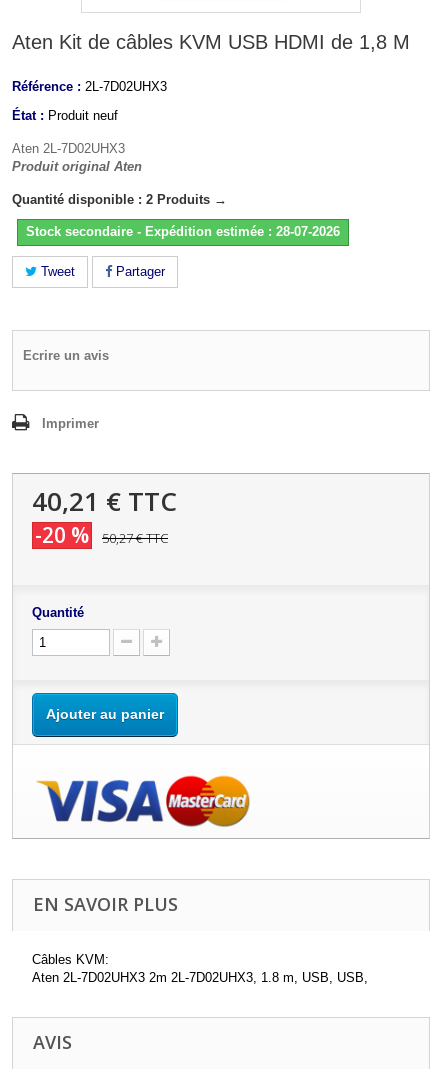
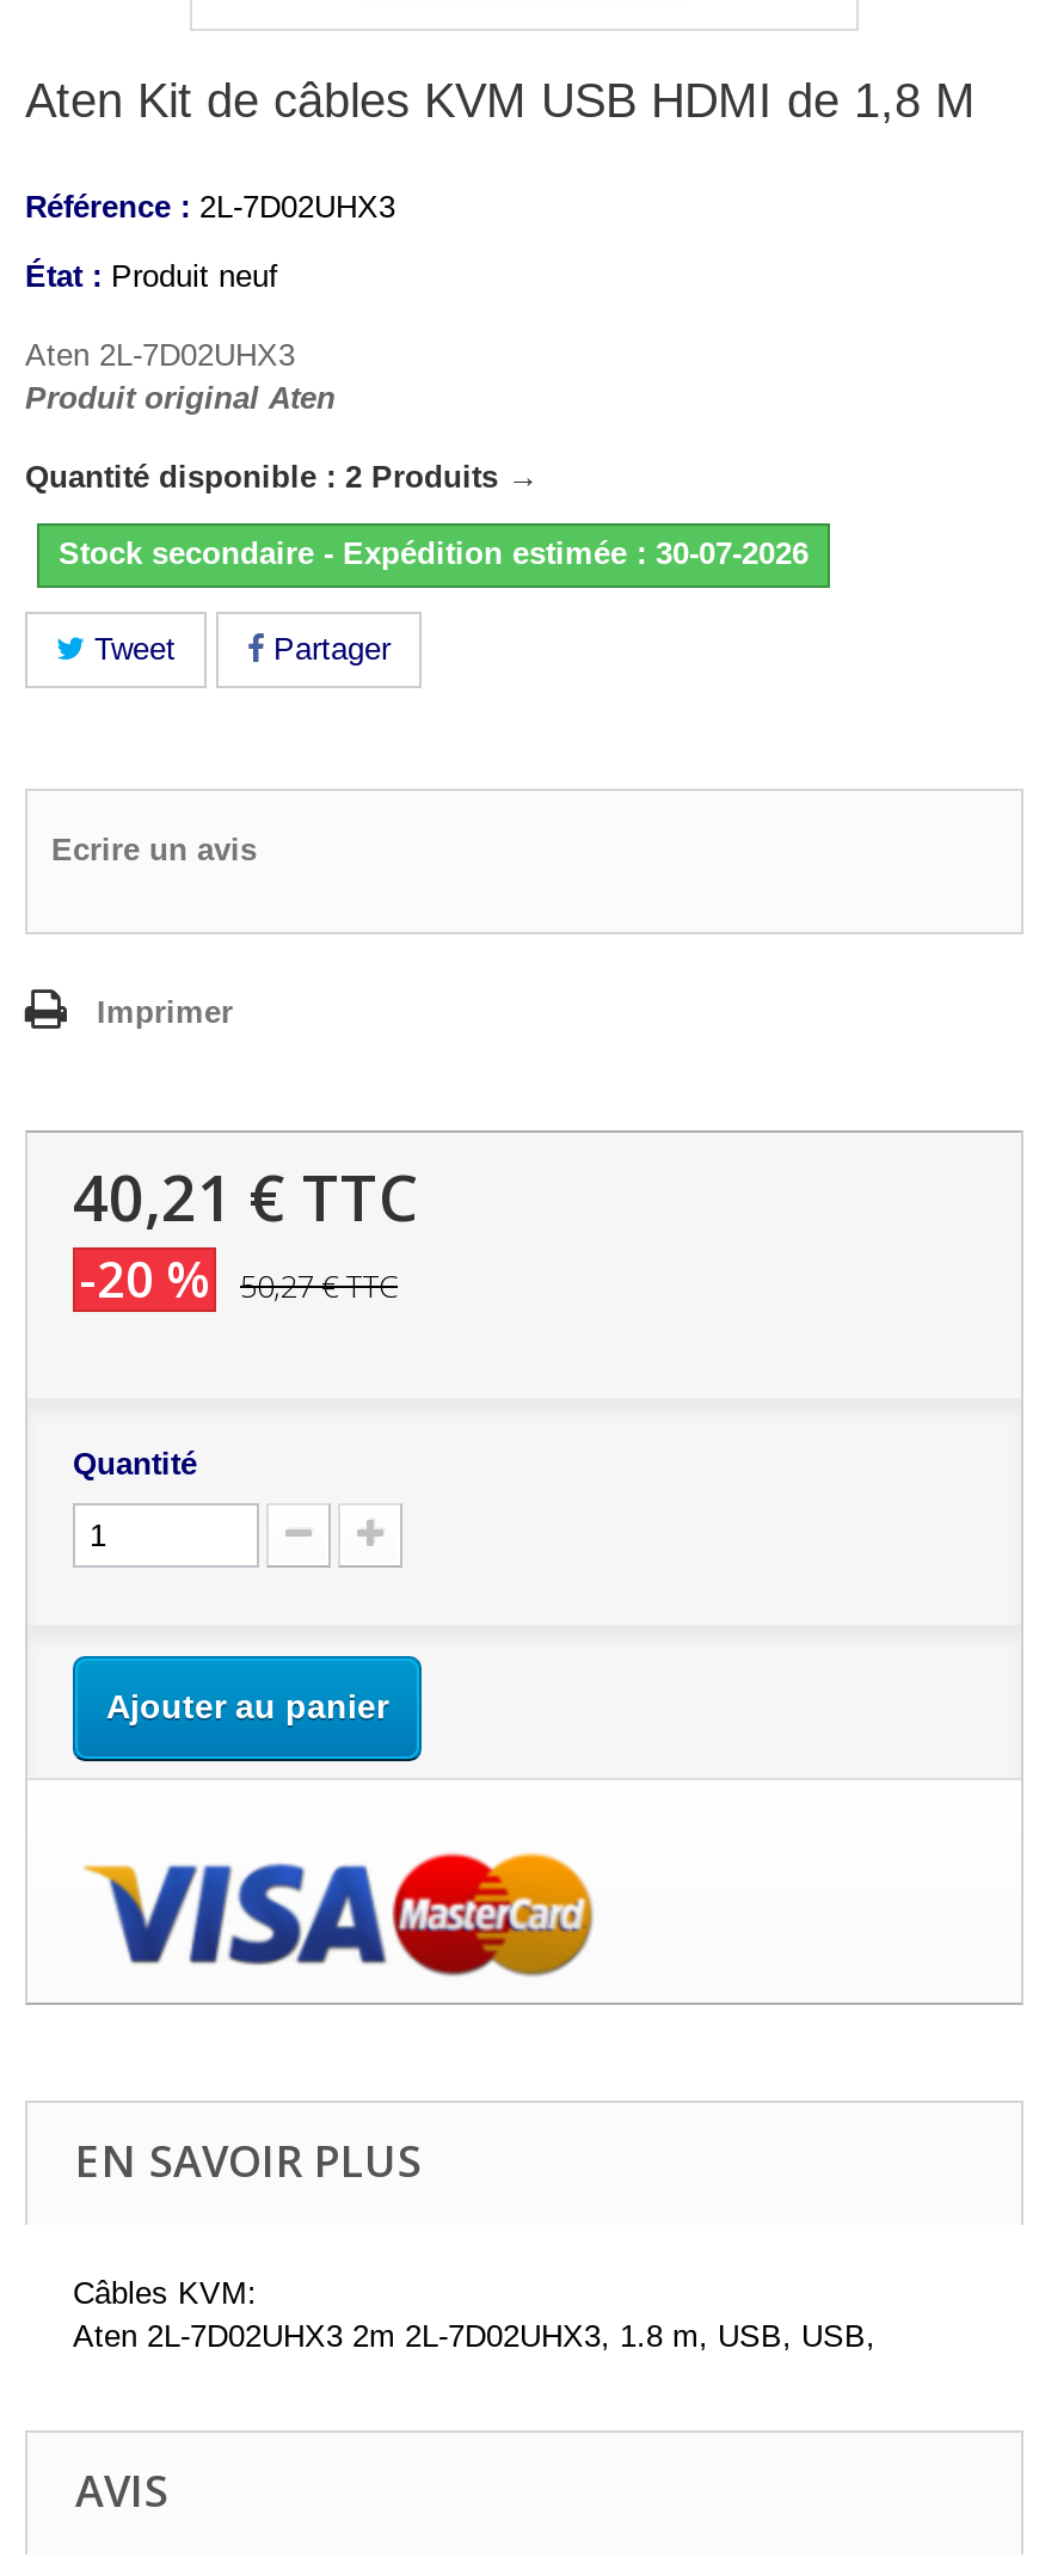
- Stock secondaire - Expédition estimée : 28-07-2026
+ Stock secondaire - Expédition estimée : 30-07-2026
